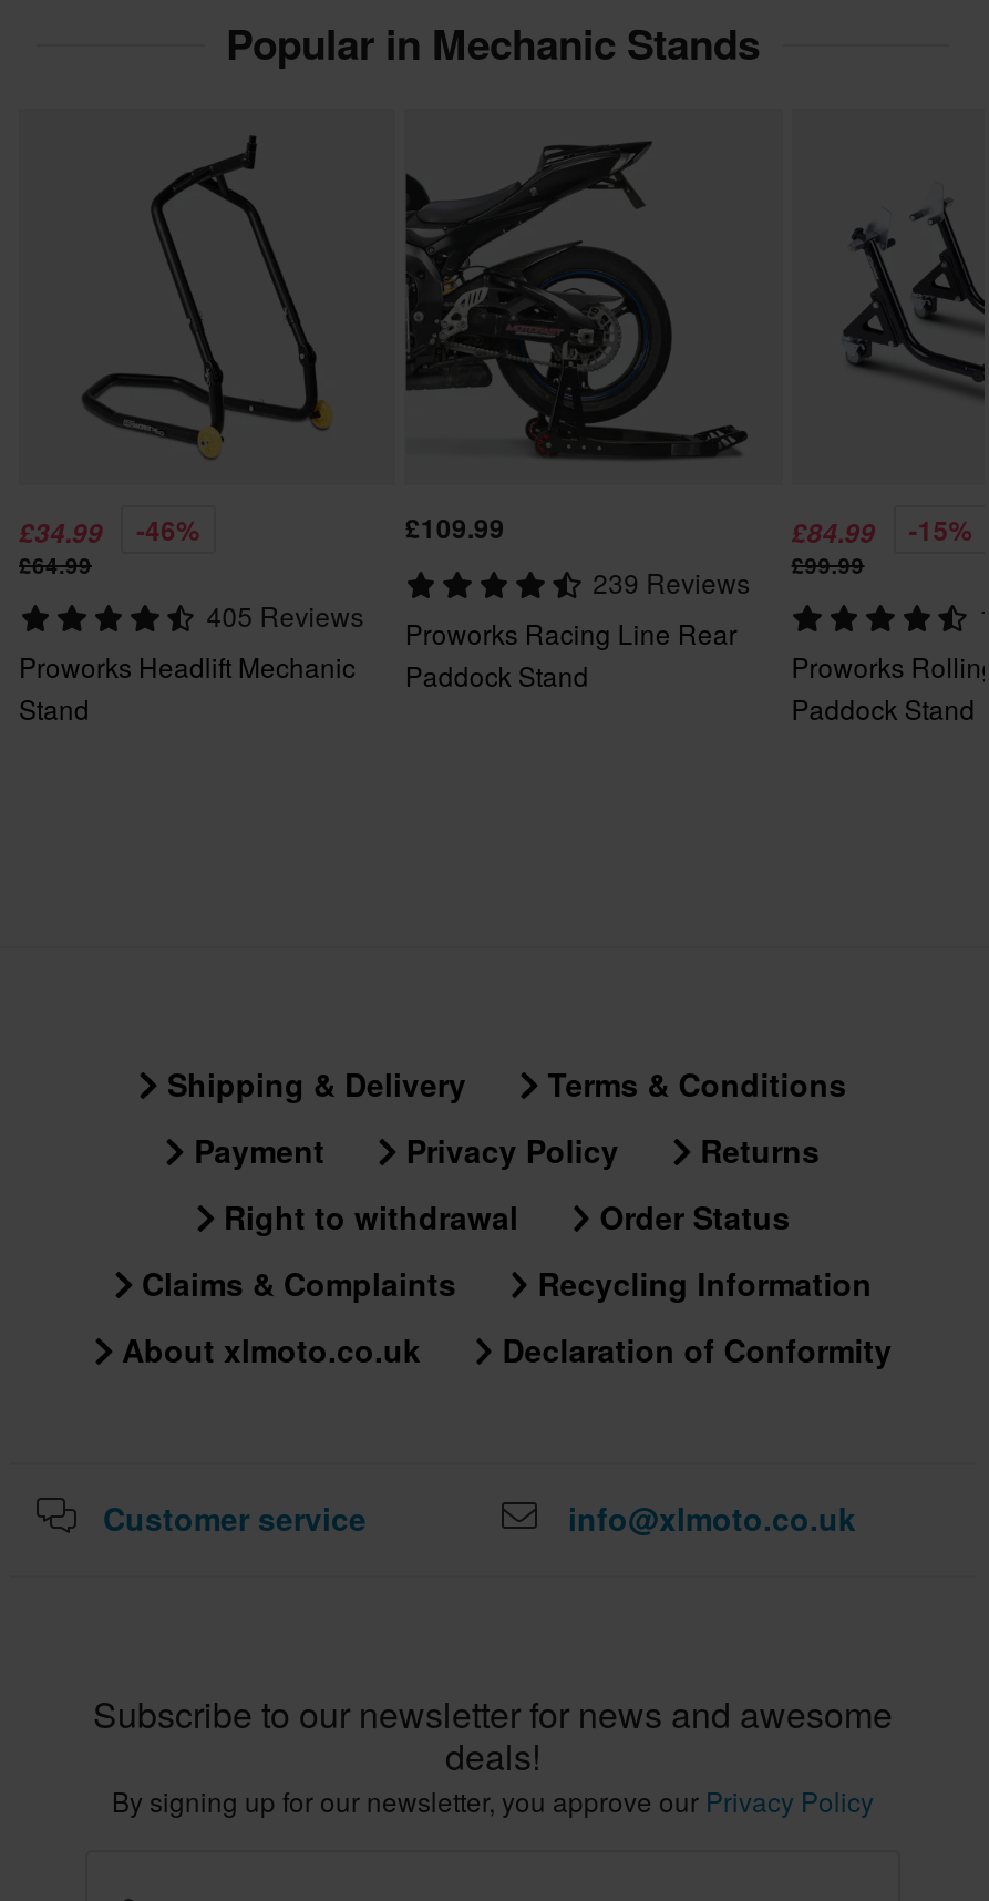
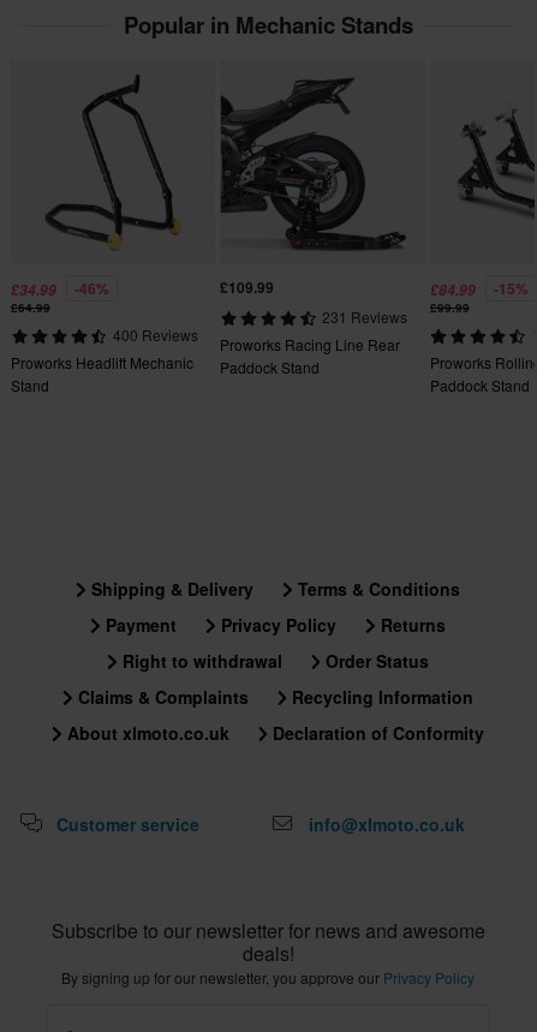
- 239 Reviews £99.99
+ 231 Reviews £99.99

- 405 Reviews Proworks Racing Line Rear
+ 400 Reviews Proworks Racing Line Rear
